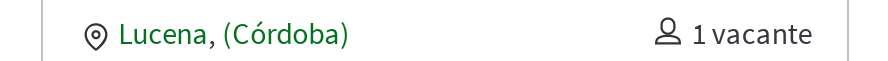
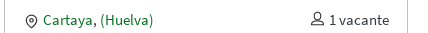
- Lucena, (Córdoba)
+ Cartaya, (Huelva)
